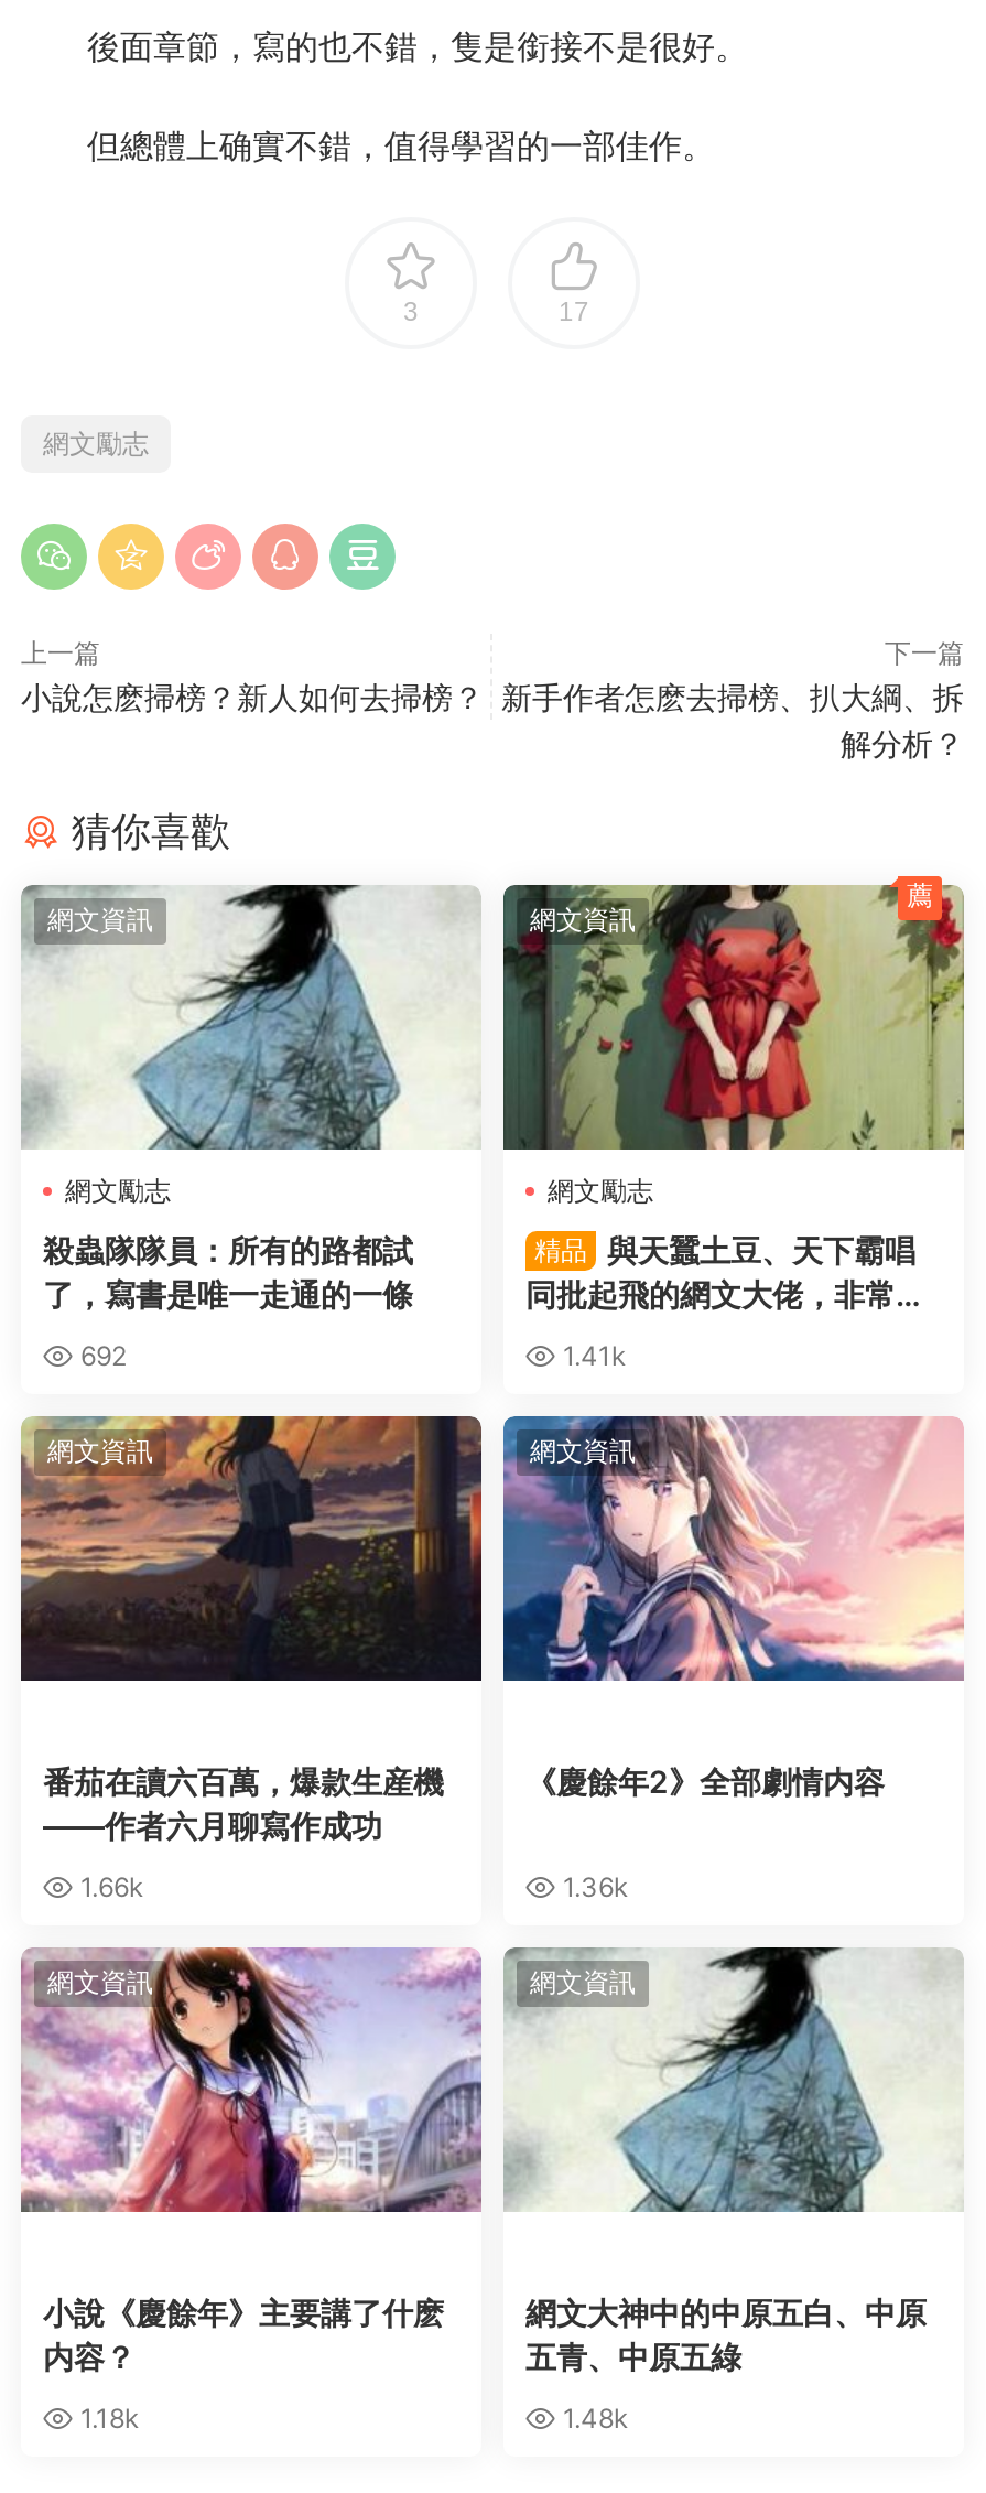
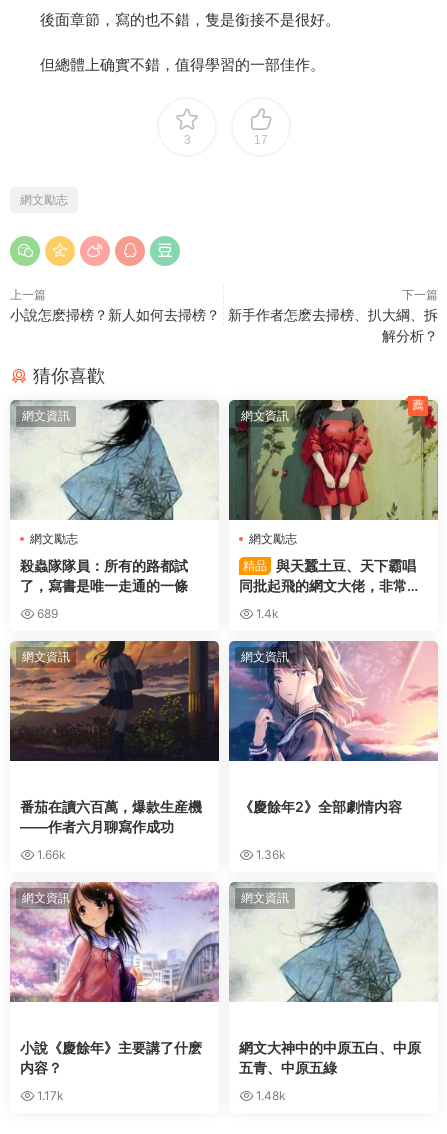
- 志1.41k
+ 志1.4k

- 692
+ 689

- 1.18k
+ 1.17k
